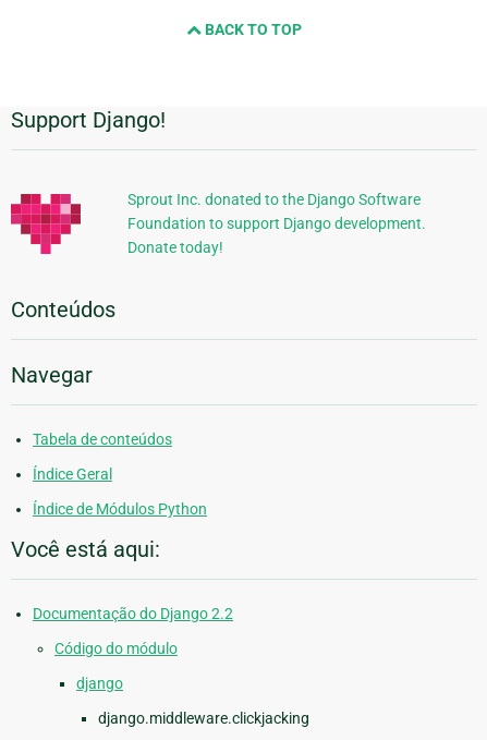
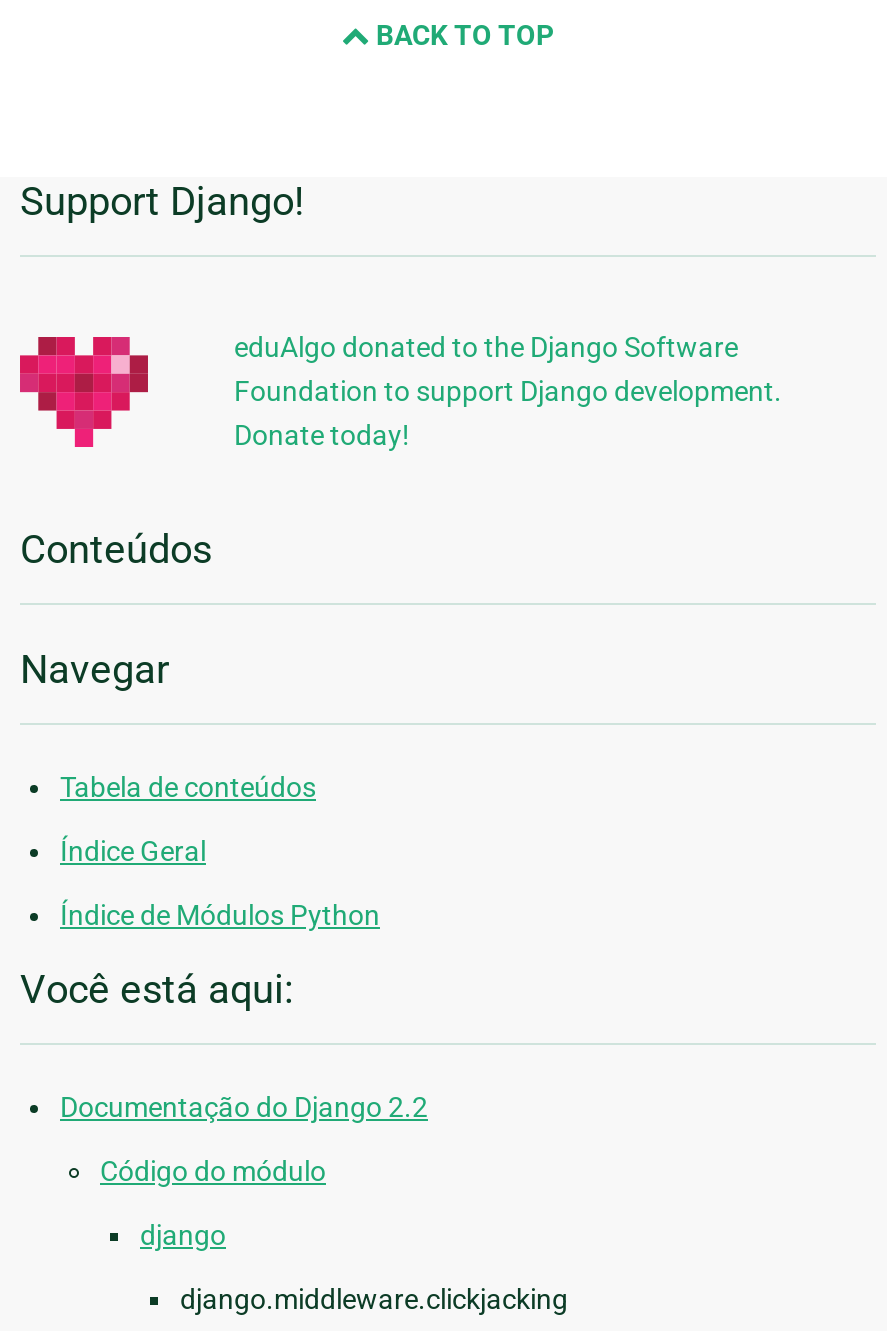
- Sprout Inc. donated to the Django Software
+ eduAlgo donated to the Django Software
